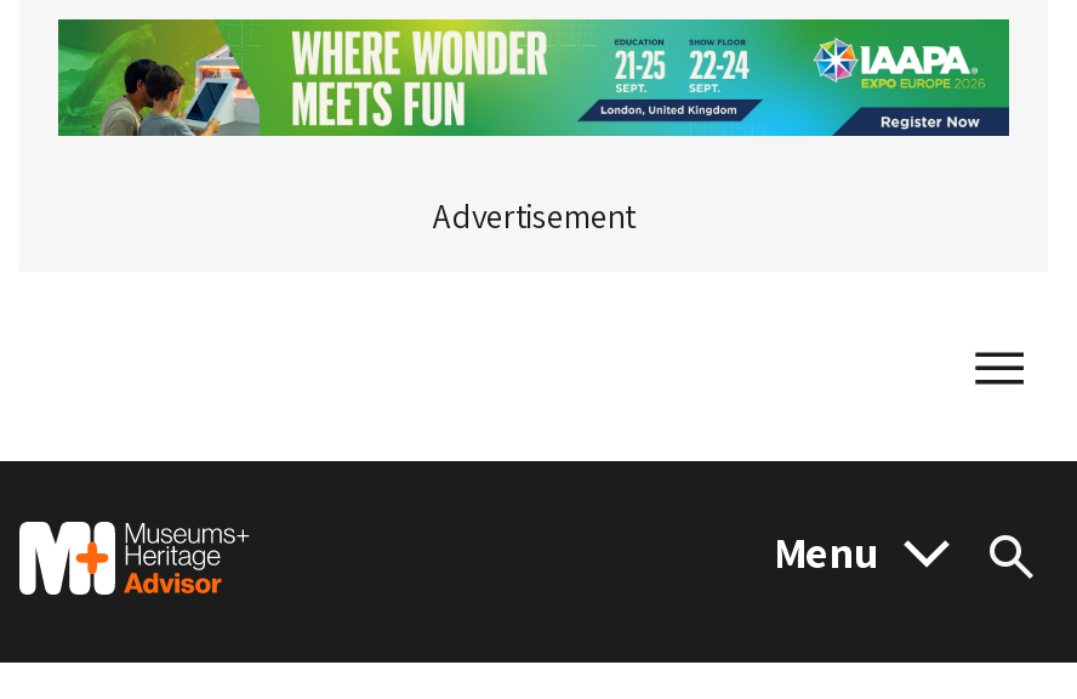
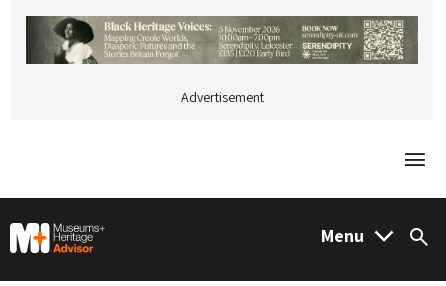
- [image]
+ [image]
